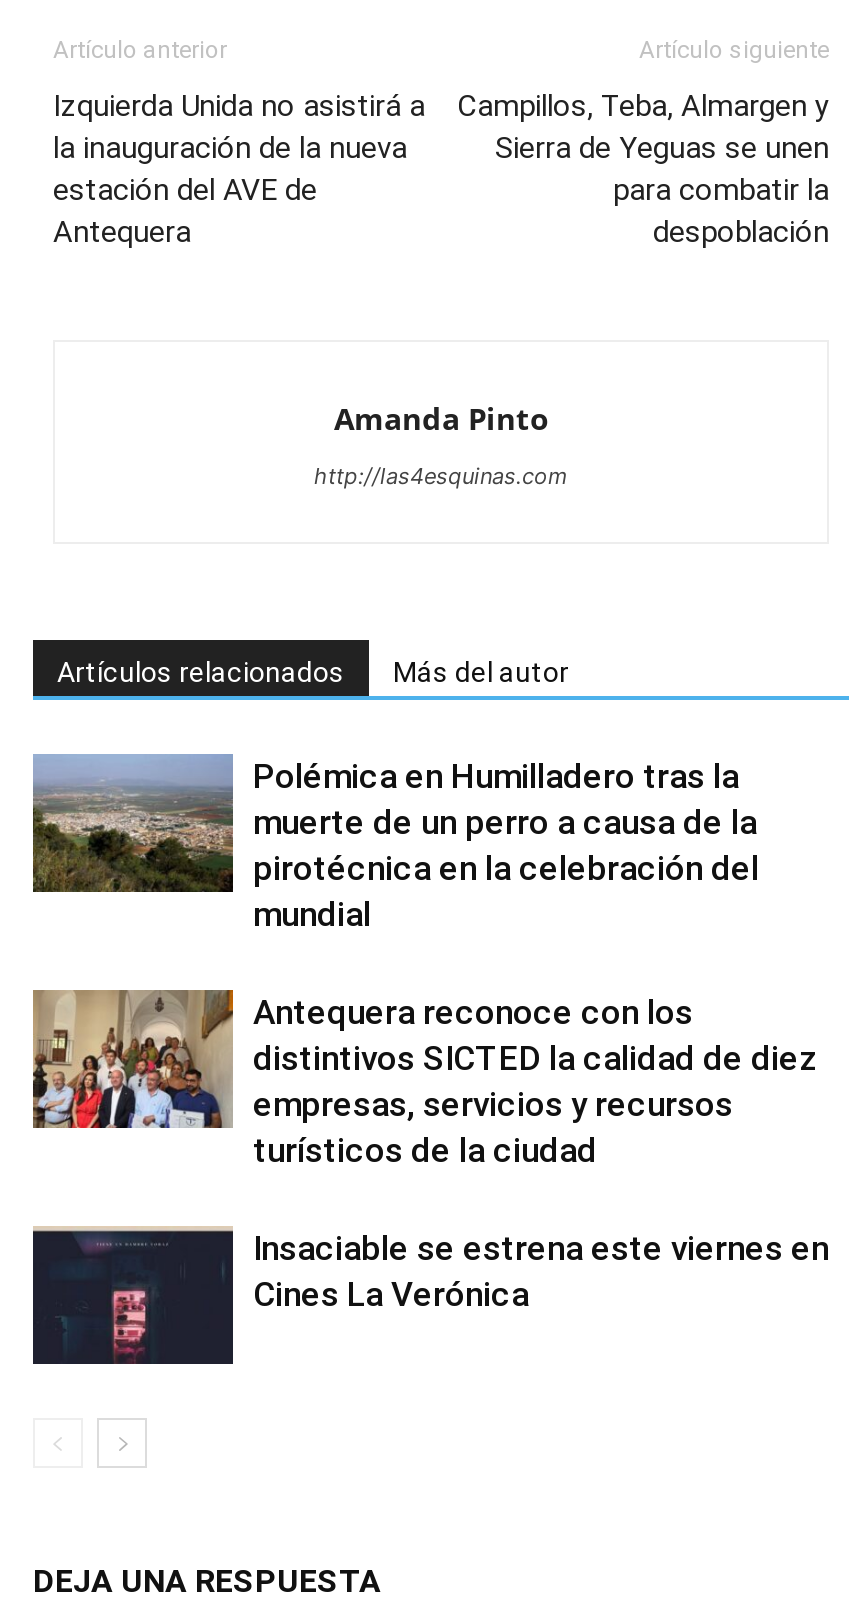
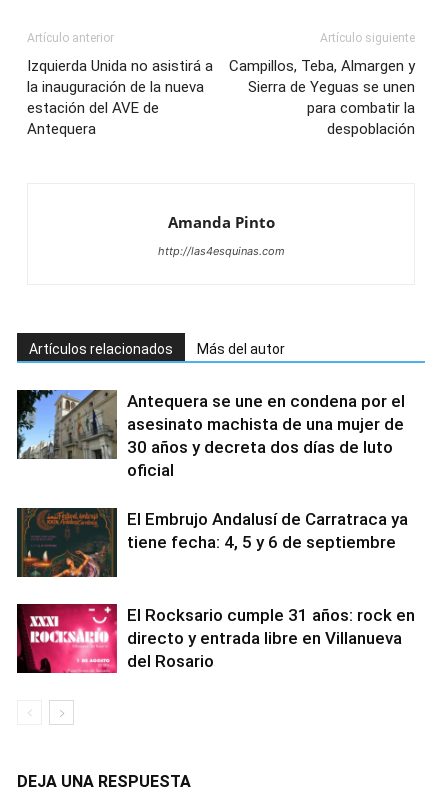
- [image]
- Polémica en Humilladero tras la
- muerte de un perro a causa de la
- pirotécnica en la celebración del
- mundial
+ [image]
+ Antequera se une en condena por el
+ asesinato machista de una mujer de
+ 30 años y decreta dos días de luto
+ oficial

- [image]
- Antequera reconoce con los
- distintivos SICTED la calidad de diez
- empresas, servicios y recursos
- turísticos de la ciudad
+ [image]
+ El Embrujo Andalusí de Carratraca ya
+ tiene fecha: 4, 5 y 6 de septiembre

- [image]
- Insaciable se estrena este viernes en
- Cines La Verónica
+ [image]
+ El Rocksario cumple 31 años: rock en
+ directo y entrada libre en Villanueva
+ del Rosario
